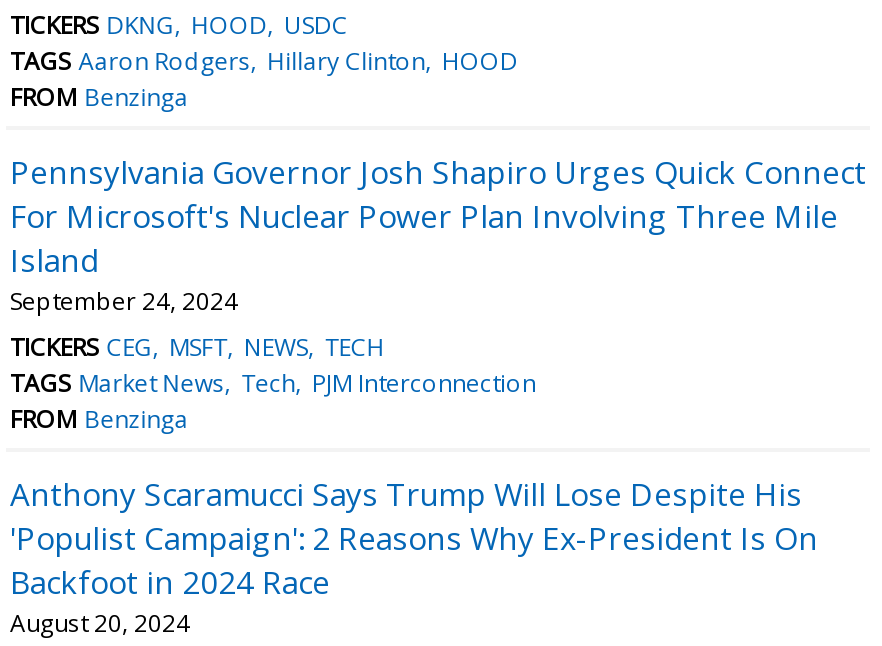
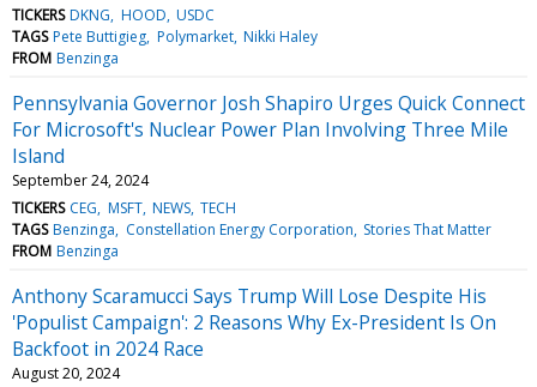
- TAGS Aaron Rodgers Hillary Clinton HOOD
+ TAGS Pete Buttigieg Polymarket Nikki Haley

- TAGS Market News Tech PJM Interconnection
+ TAGS Benzinga Constellation Energy Corporation Stories That Matter
